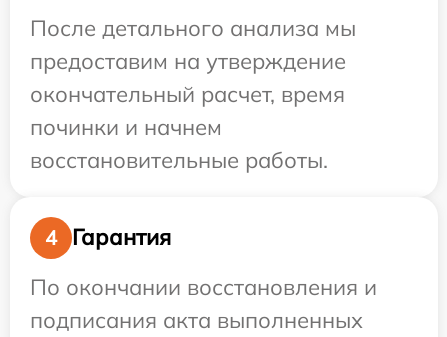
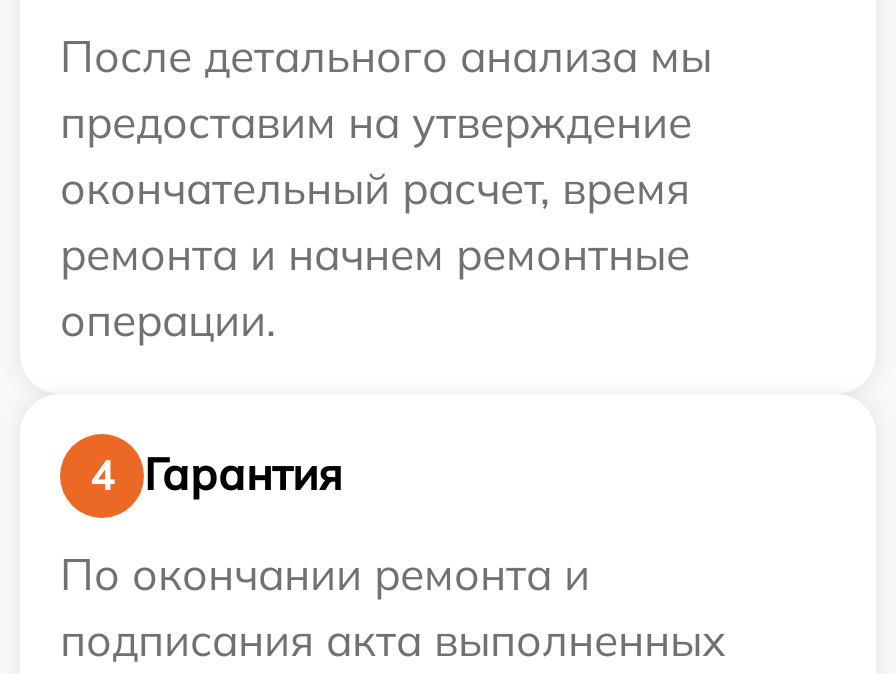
- починки и начнем
- восстановительные работы.
+ ремонта и начнем ремонтные
+ операции.

- По окончании восстановления и
+ По окончании ремонта и
